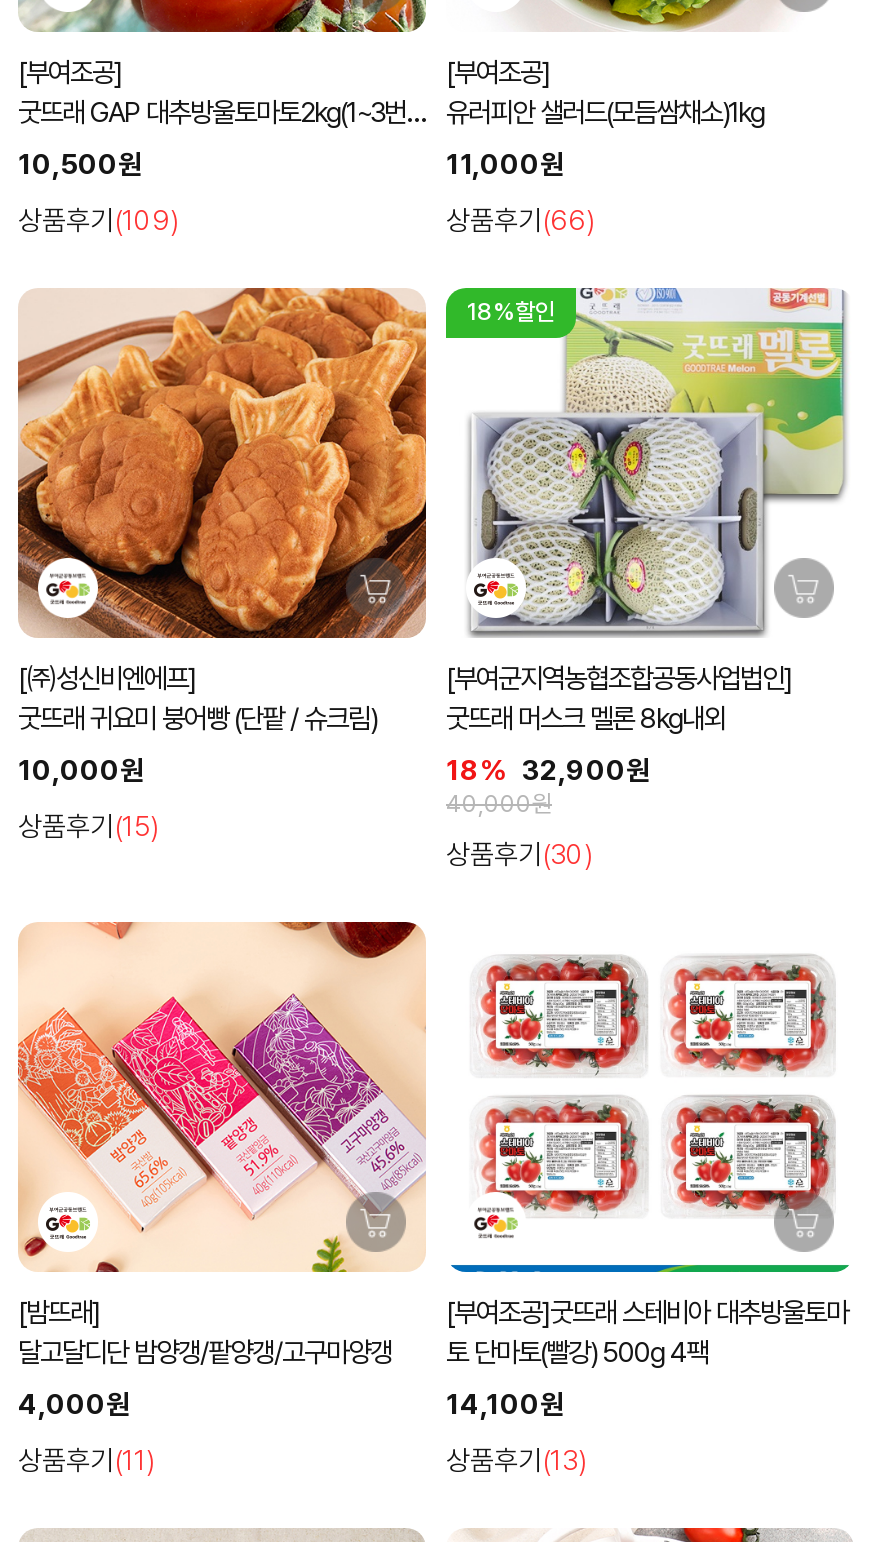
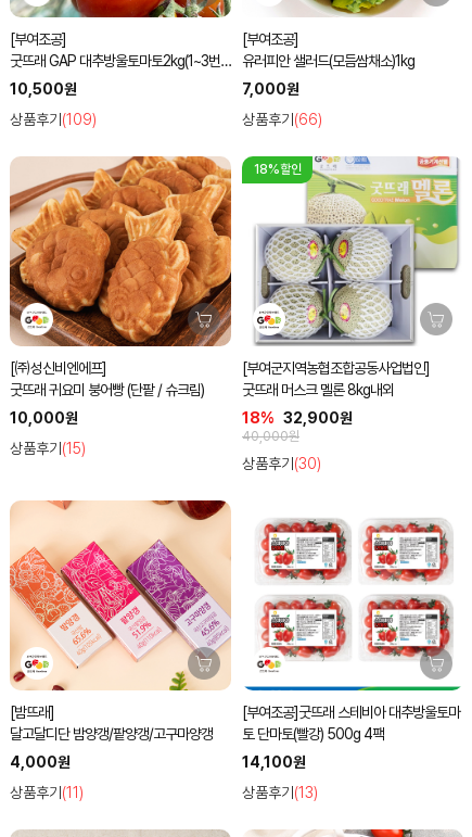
- 11,000원
+ 7,000원
